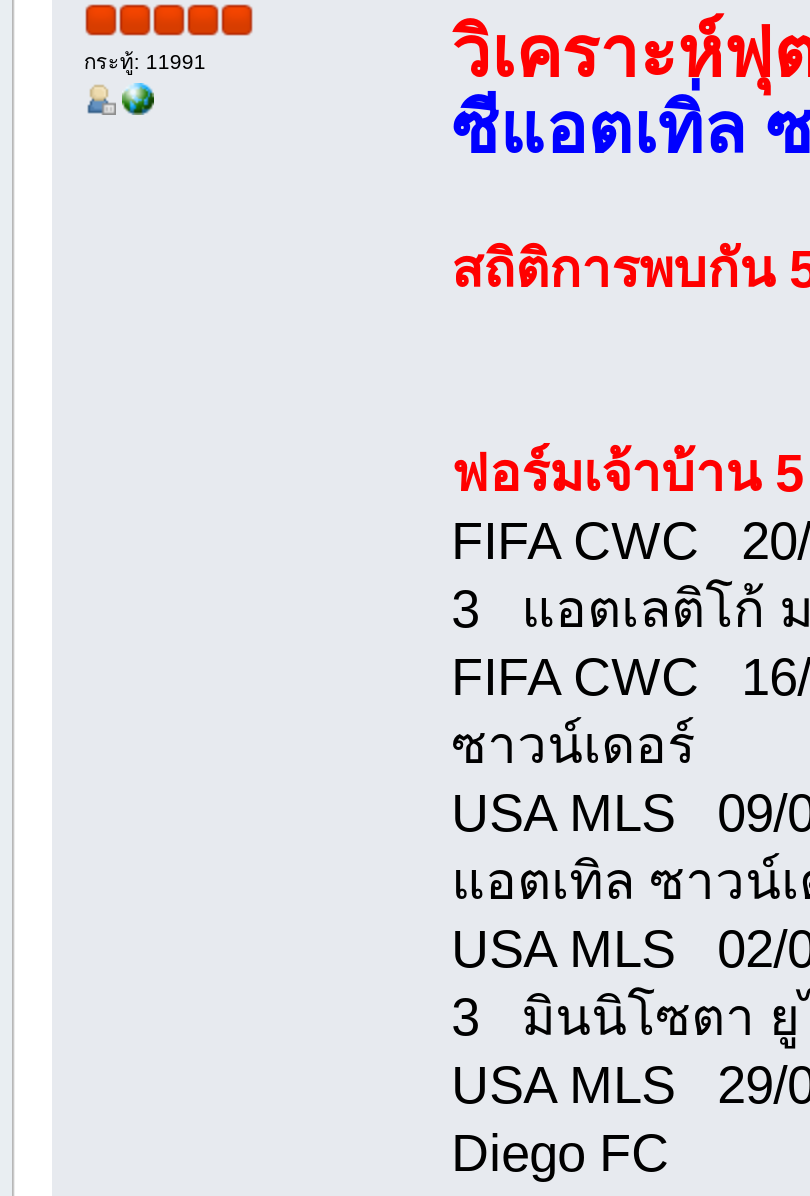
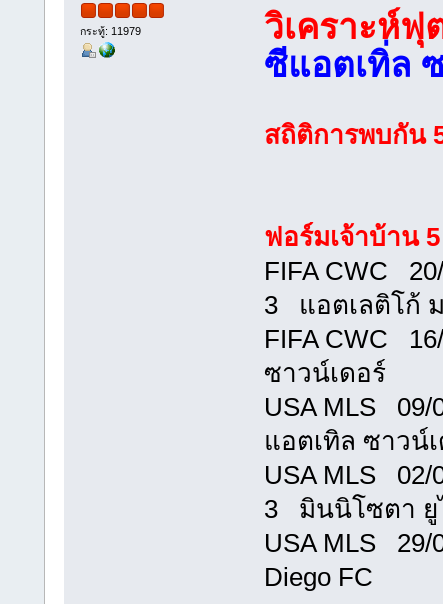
- กระทู้: 11991
+ กระทู้: 11979
